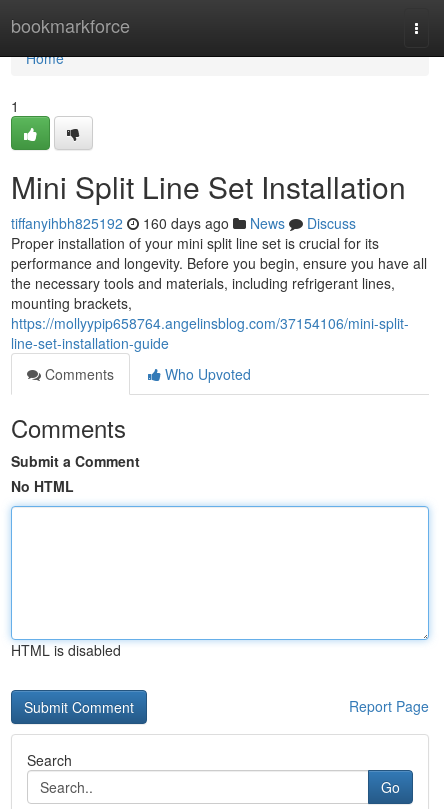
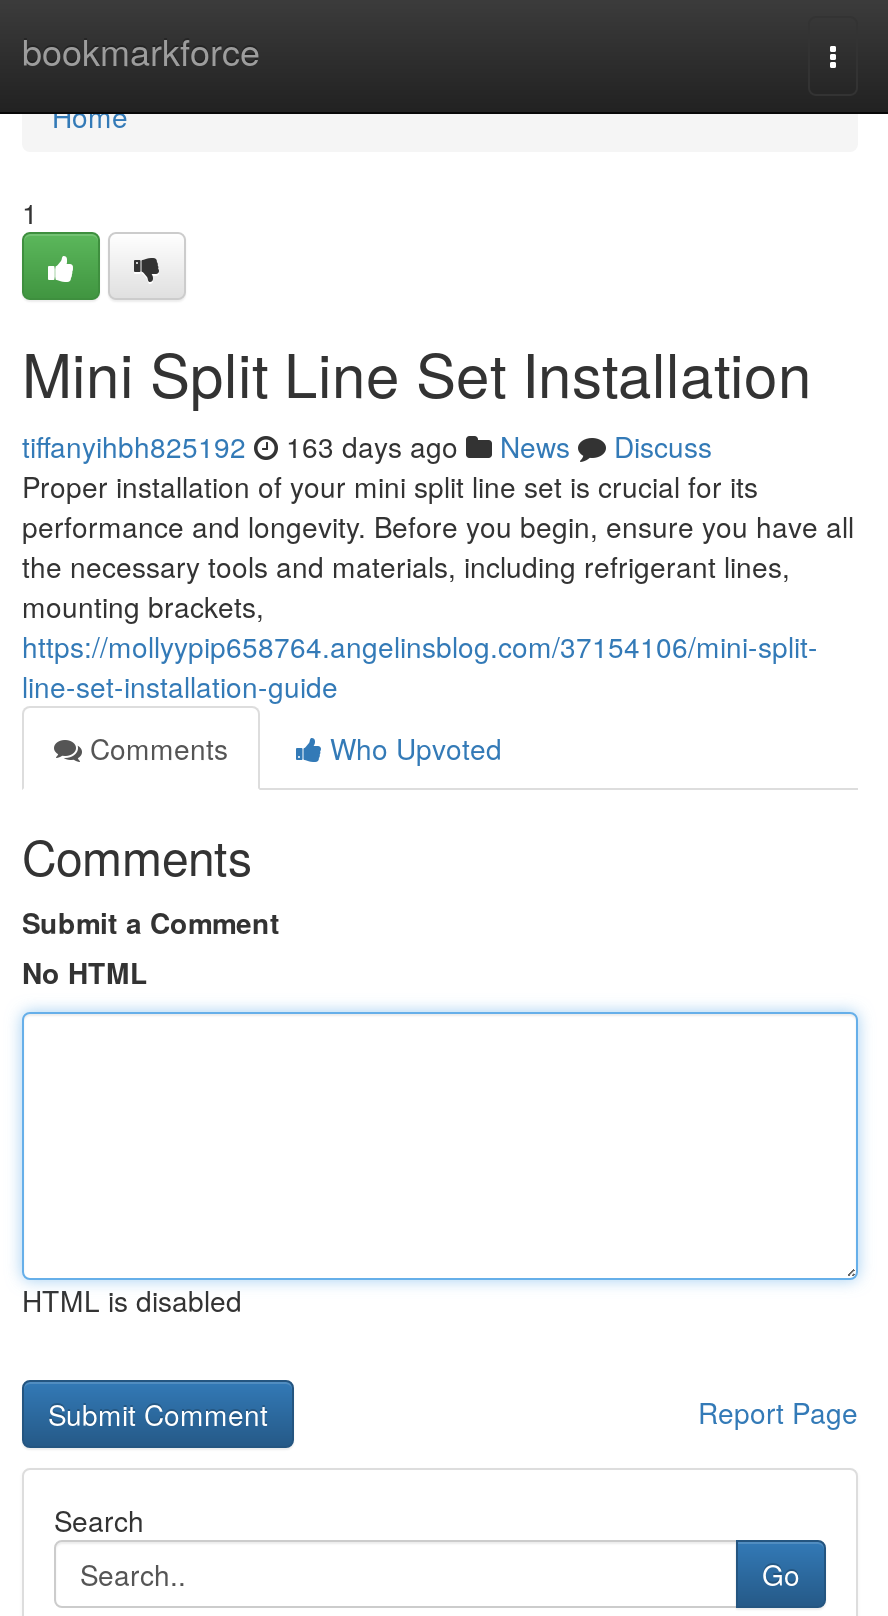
- tiffanyihbh825192 160 days ago News Discuss
+ tiffanyihbh825192 163 days ago News Discuss
